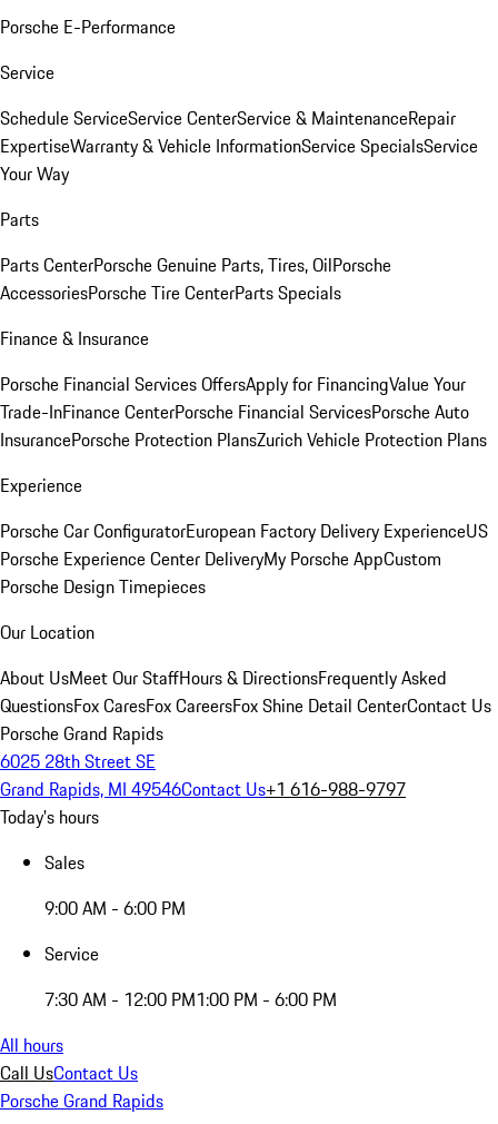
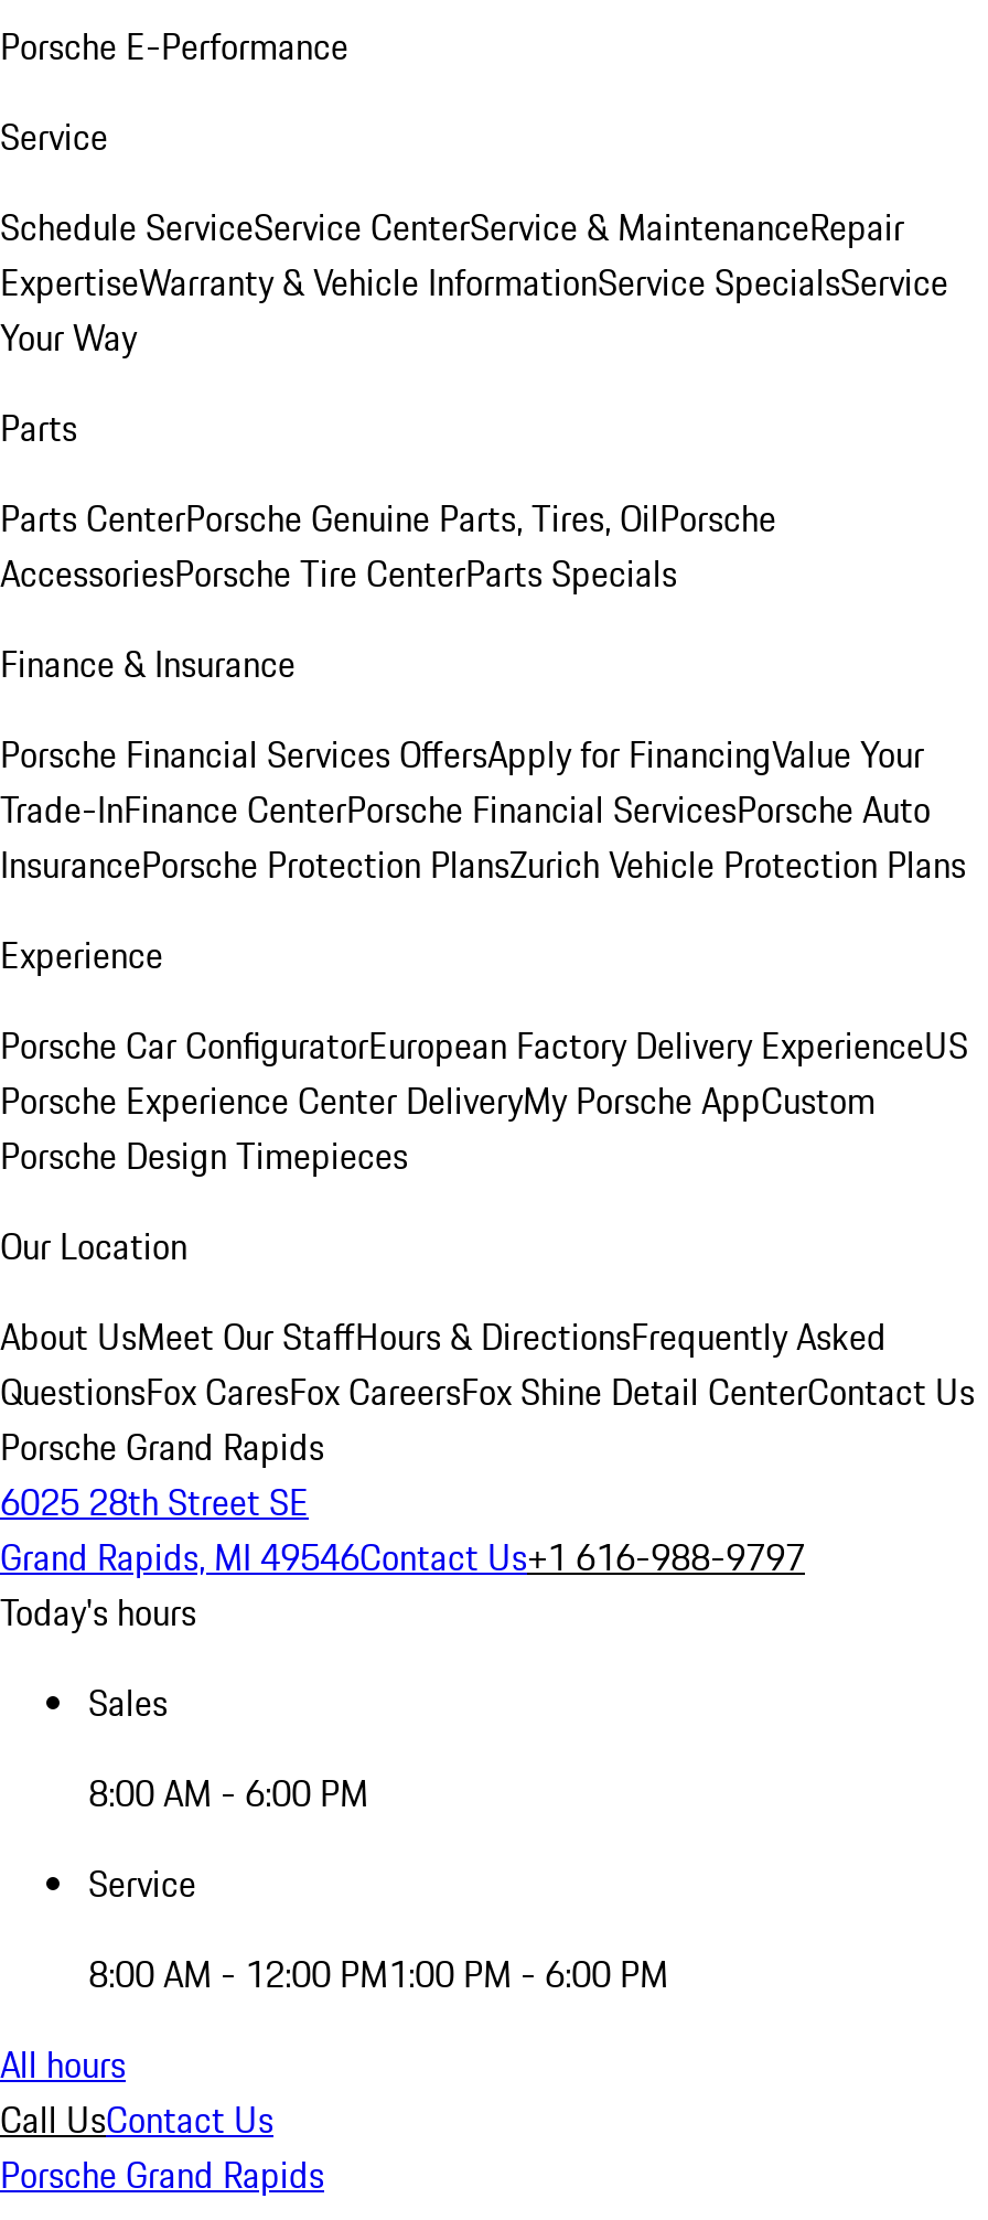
- 9:00 AM - 6:00 PM
+ 8:00 AM - 6:00 PM

- 7:30 AM - 12:00 PM1:00 PM - 6:00 PM
+ 8:00 AM - 12:00 PM1:00 PM - 6:00 PM
